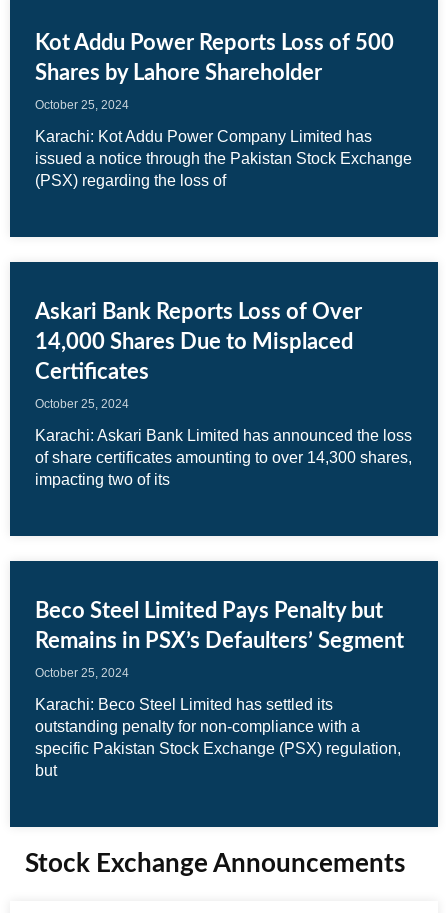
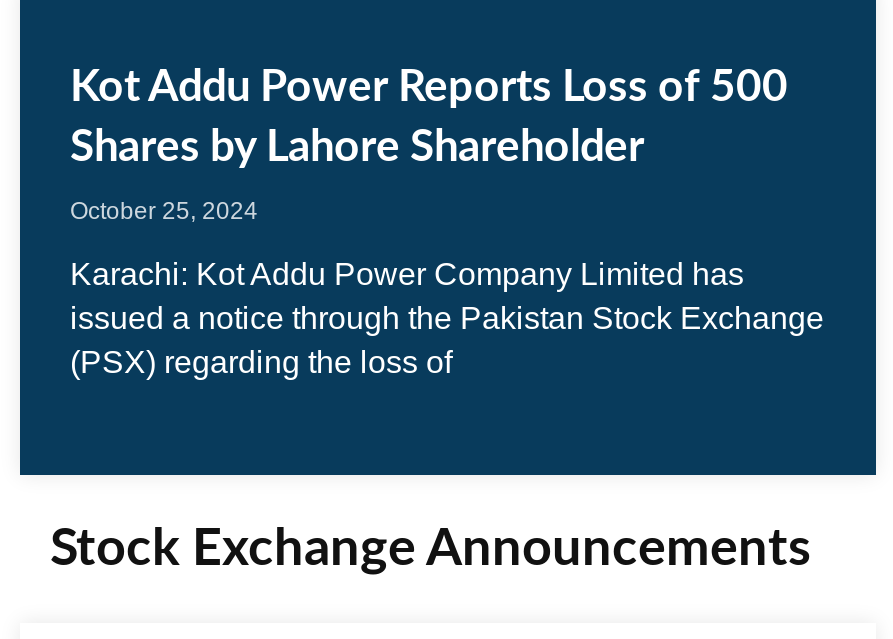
- Askari Bank Reports Loss of Over
- 14,000 Shares Due to Misplaced
- Certificates
- October 25, 2024
- Karachi: Askari Bank Limited has announced the loss
- of share certificates amounting to over 14,300 shares,
- impacting two of its

- Beco Steel Limited Pays Penalty but
- Remains in PSX’s Defaulters’ Segment
- October 25, 2024
- Karachi: Beco Steel Limited has settled its
- outstanding penalty for non-compliance with a
- specific Pakistan Stock Exchange (PSX) regulation,
- but
